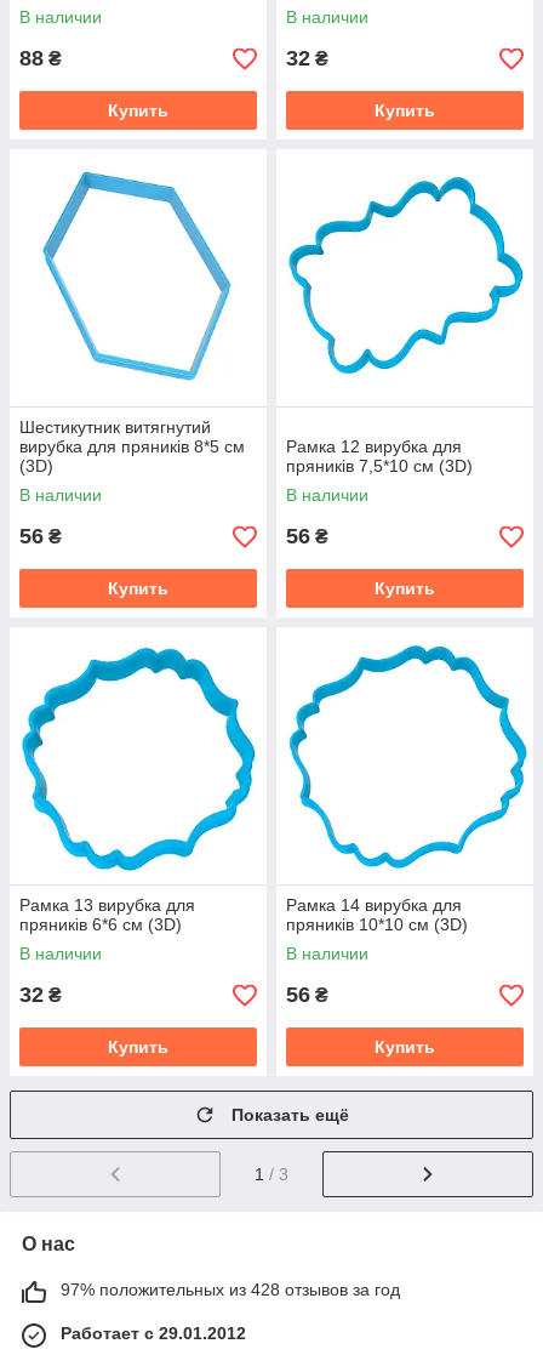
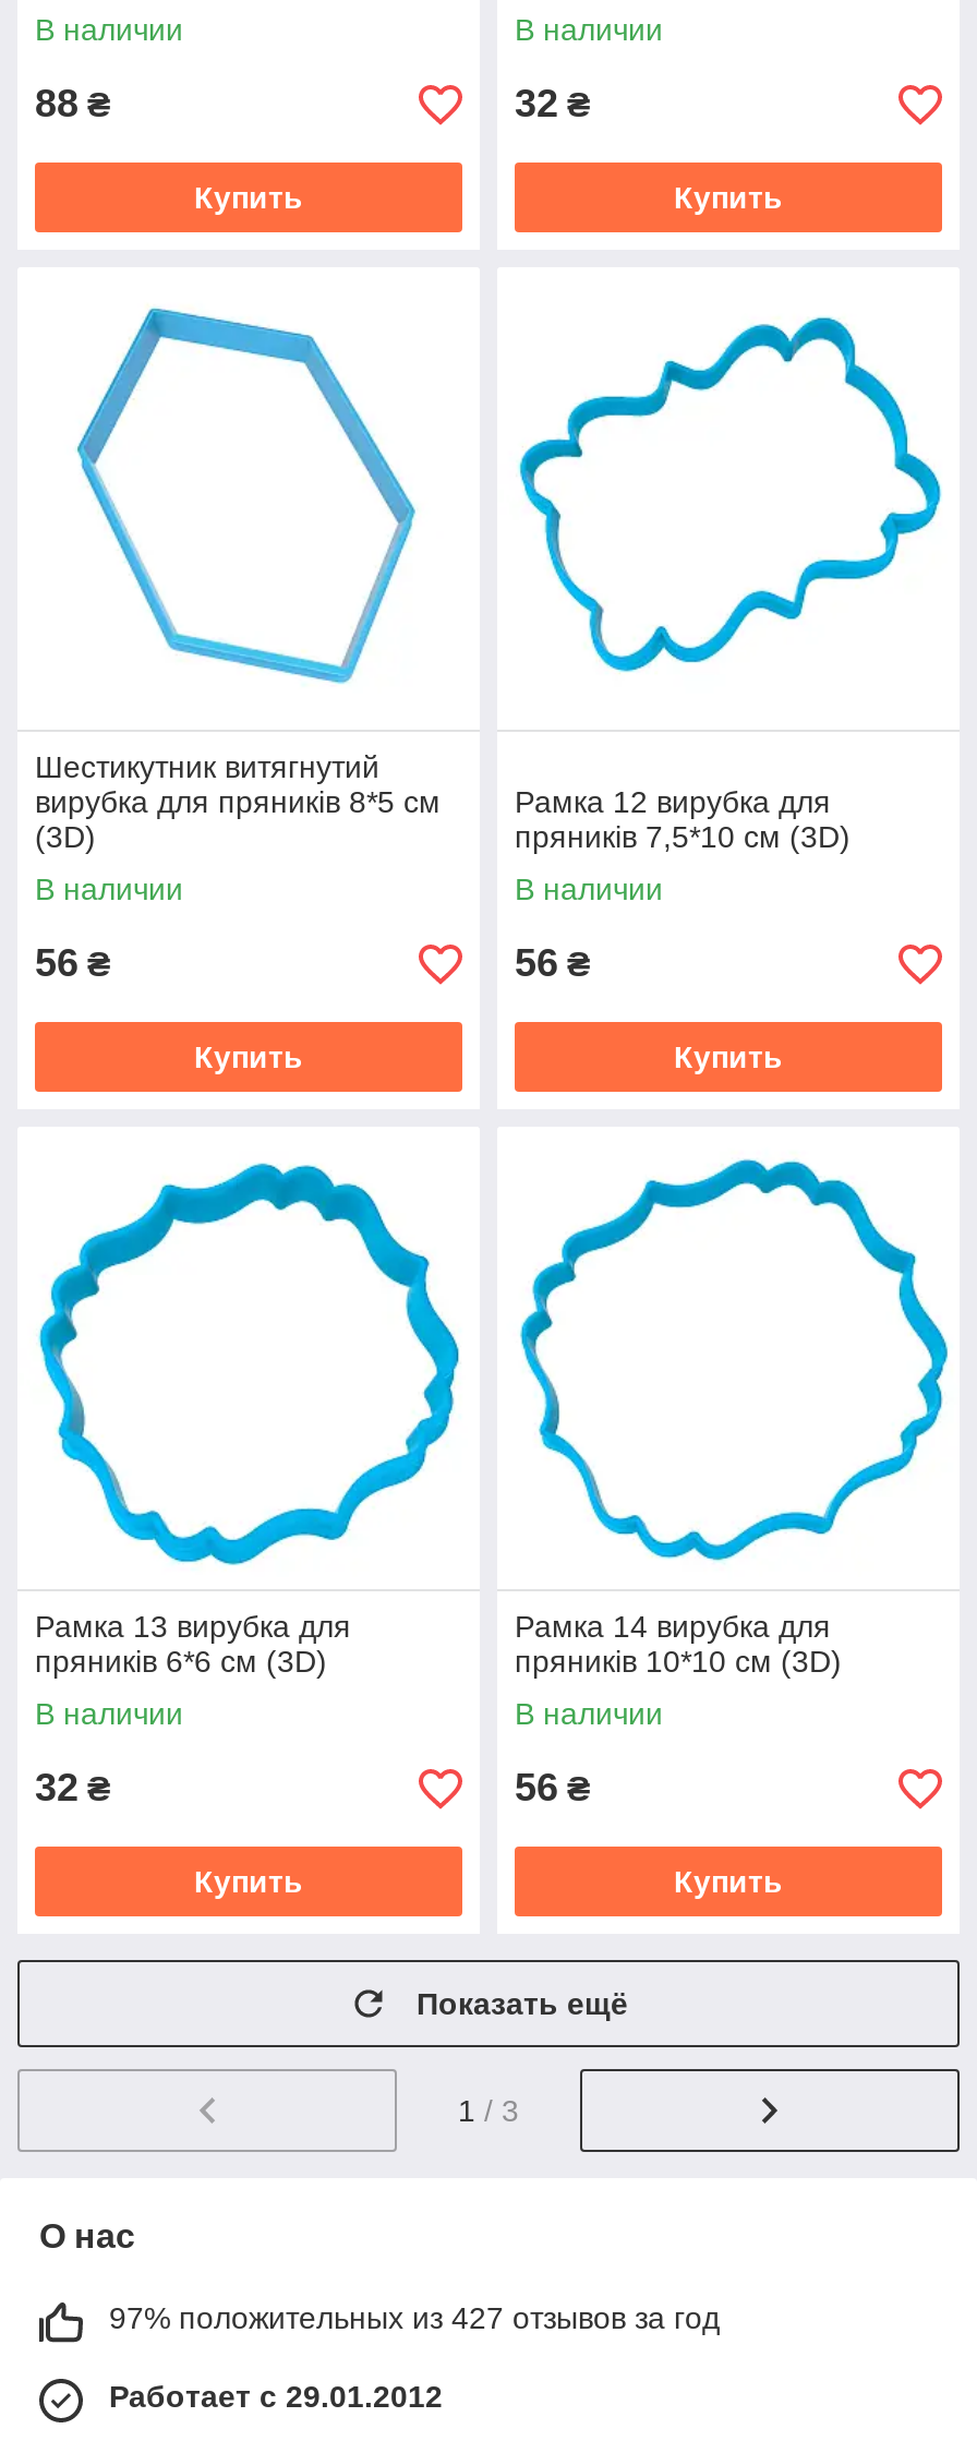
- 97% положительных из 428 отзывов за год
+ 97% положительных из 427 отзывов за год
